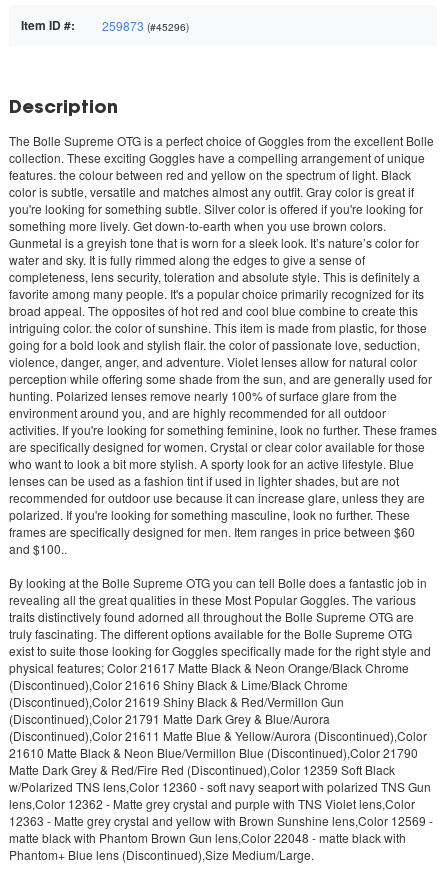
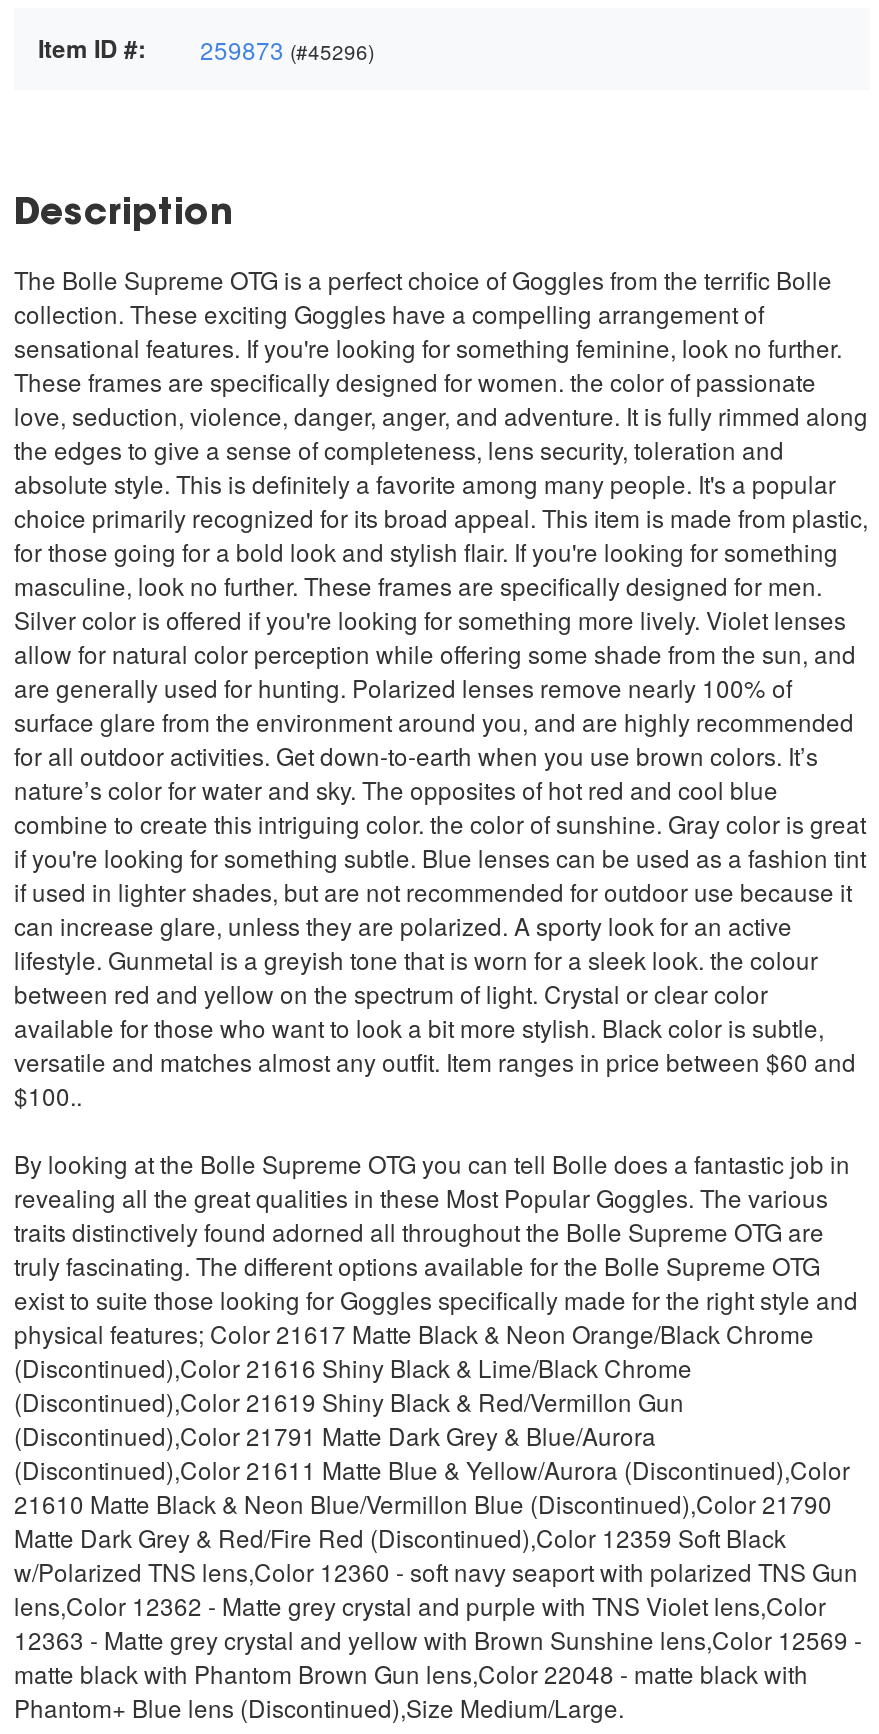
- The Bolle Supreme OTG is a perfect choice of Goggles from the excellent Bolle
- collection. These exciting Goggles have a compelling arrangement of unique
- features. the colour between red and yellow on the spectrum of light. Black
- color is subtle, versatile and matches almost any outfit. Gray color is great if
- you're looking for something subtle. Silver color is offered if you're looking for
- something more lively. Get down-to-earth when you use brown colors.
- Gunmetal is a greyish tone that is worn for a sleek look. It’s nature’s color for
- water and sky. It is fully rimmed along the edges to give a sense of
- completeness, lens security, toleration and absolute style. This is definitely a
- favorite among many people. It's a popular choice primarily recognized for its
- broad appeal. The opposites of hot red and cool blue combine to create this
- intriguing color. the color of sunshine. This item is made from plastic, for those
- going for a bold look and stylish flair. the color of passionate love, seduction,
- violence, danger, anger, and adventure. Violet lenses allow for natural color
- perception while offering some shade from the sun, and are generally used for
- hunting. Polarized lenses remove nearly 100% of surface glare from the
- environment around you, and are highly recommended for all outdoor
- activities. If you're looking for something feminine, look no further. These frames
- are specifically designed for women. Crystal or clear color available for those
- who want to look a bit more stylish. A sporty look for an active lifestyle. Blue
- lenses can be used as a fashion tint if used in lighter shades, but are not
- recommended for outdoor use because it can increase glare, unless they are
- polarized. If you're looking for something masculine, look no further. These
- frames are specifically designed for men. Item ranges in price between $60
- and $100..
+ The Bolle Supreme OTG is a perfect choice of Goggles from the terrific Bolle
+ collection. These exciting Goggles have a compelling arrangement of
+ sensational features. If you're looking for something feminine, look no further.
+ These frames are specifically designed for women. the color of passionate
+ love, seduction, violence, danger, anger, and adventure. It is fully rimmed along
+ the edges to give a sense of completeness, lens security, toleration and
+ absolute style. This is definitely a favorite among many people. It's a popular
+ choice primarily recognized for its broad appeal. This item is made from plastic,
+ for those going for a bold look and stylish flair. If you're looking for something
+ masculine, look no further. These frames are specifically designed for men.
+ Silver color is offered if you're looking for something more lively. Violet lenses
+ allow for natural color perception while offering some shade from the sun, and
+ are generally used for hunting. Polarized lenses remove nearly 100% of
+ surface glare from the environment around you, and are highly recommended
+ for all outdoor activities. Get down-to-earth when you use brown colors. It’s
+ nature’s color for water and sky. The opposites of hot red and cool blue
+ combine to create this intriguing color. the color of sunshine. Gray color is great
+ if you're looking for something subtle. Blue lenses can be used as a fashion tint
+ if used in lighter shades, but are not recommended for outdoor use because it
+ can increase glare, unless they are polarized. A sporty look for an active
+ lifestyle. Gunmetal is a greyish tone that is worn for a sleek look. the colour
+ between red and yellow on the spectrum of light. Crystal or clear color
+ available for those who want to look a bit more stylish. Black color is subtle,
+ versatile and matches almost any outfit. Item ranges in price between $60 and
+ $100..
